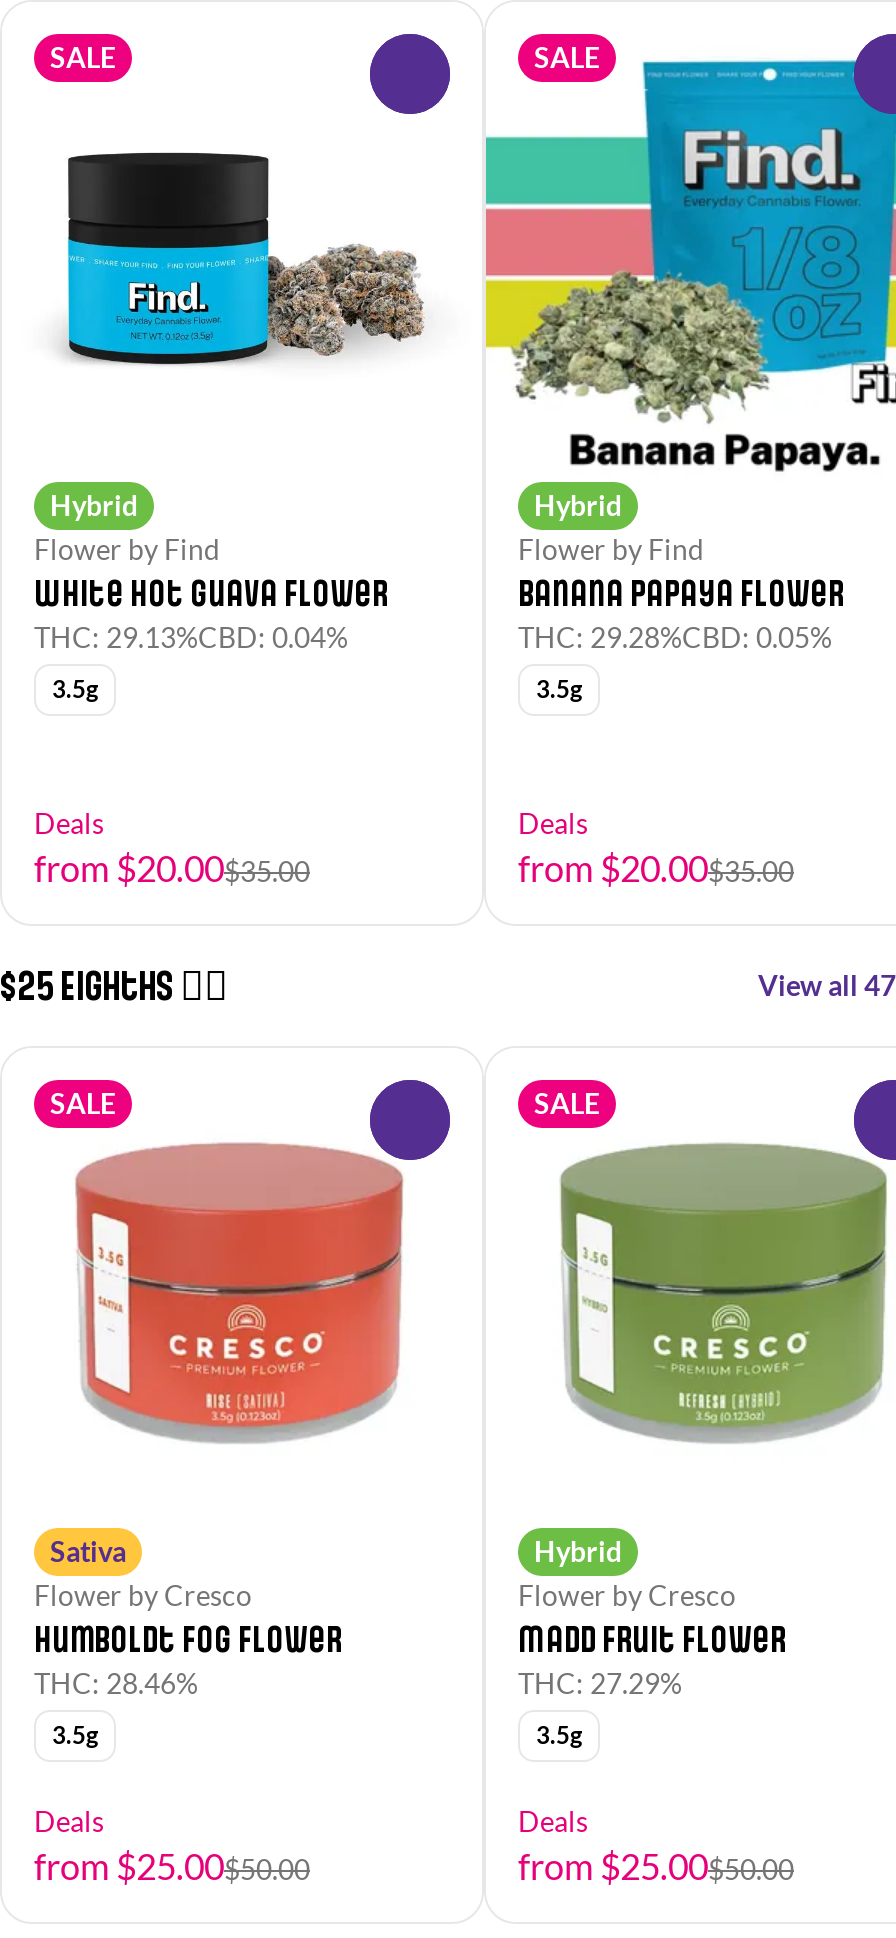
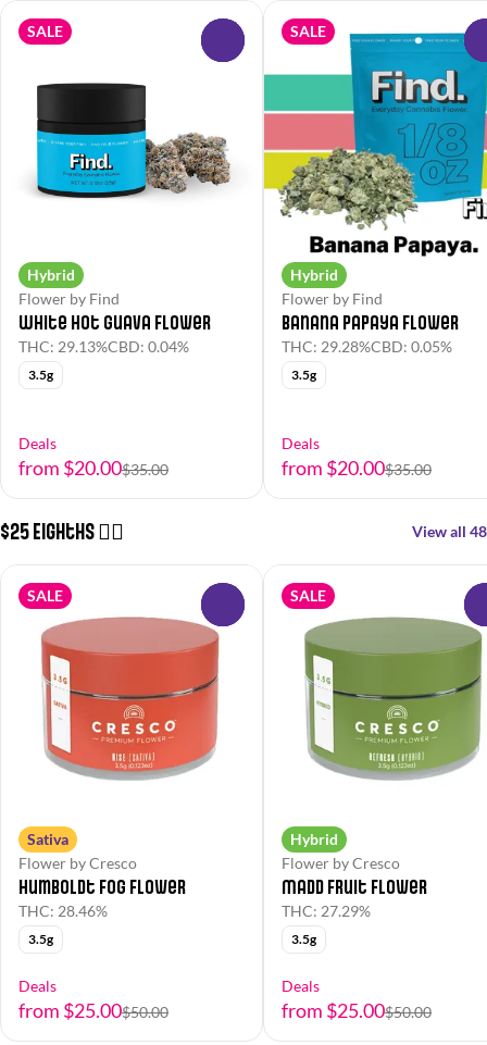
- View all 47
+ View all 48
